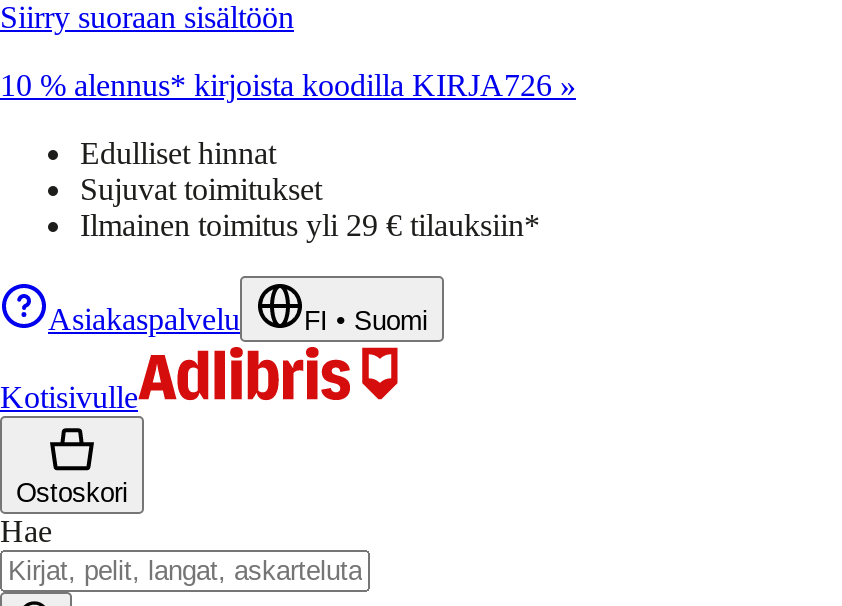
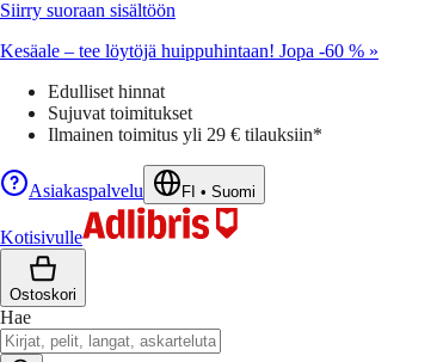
- 10 % alennus* kirjoista koodilla KIRJA726 »
+ Kesäale – tee löytöjä huippuhintaan! Jopa -60 % »
